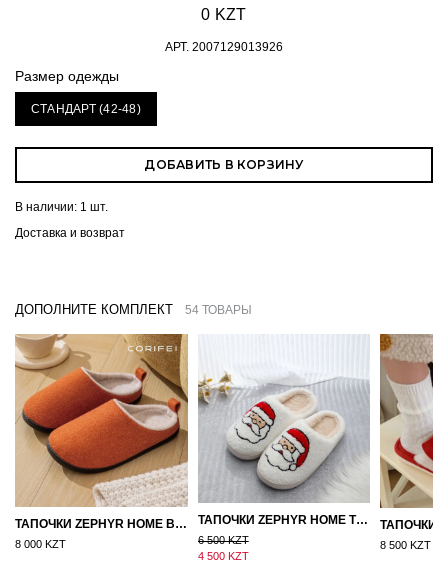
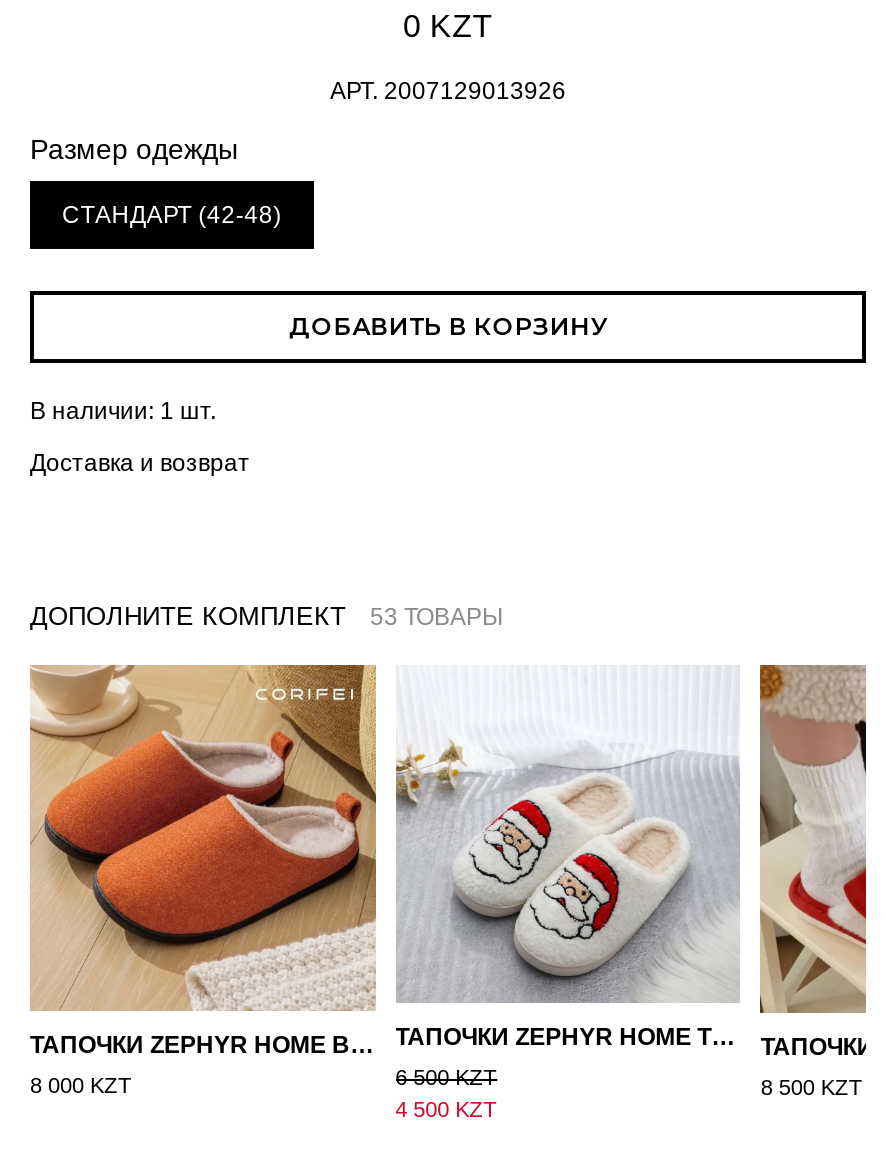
- ДОПОЛНИТЕ КОМПЛЕКТ 54 ТОВАРЫ
+ ДОПОЛНИТЕ КОМПЛЕКТ 53 ТОВАРЫ
